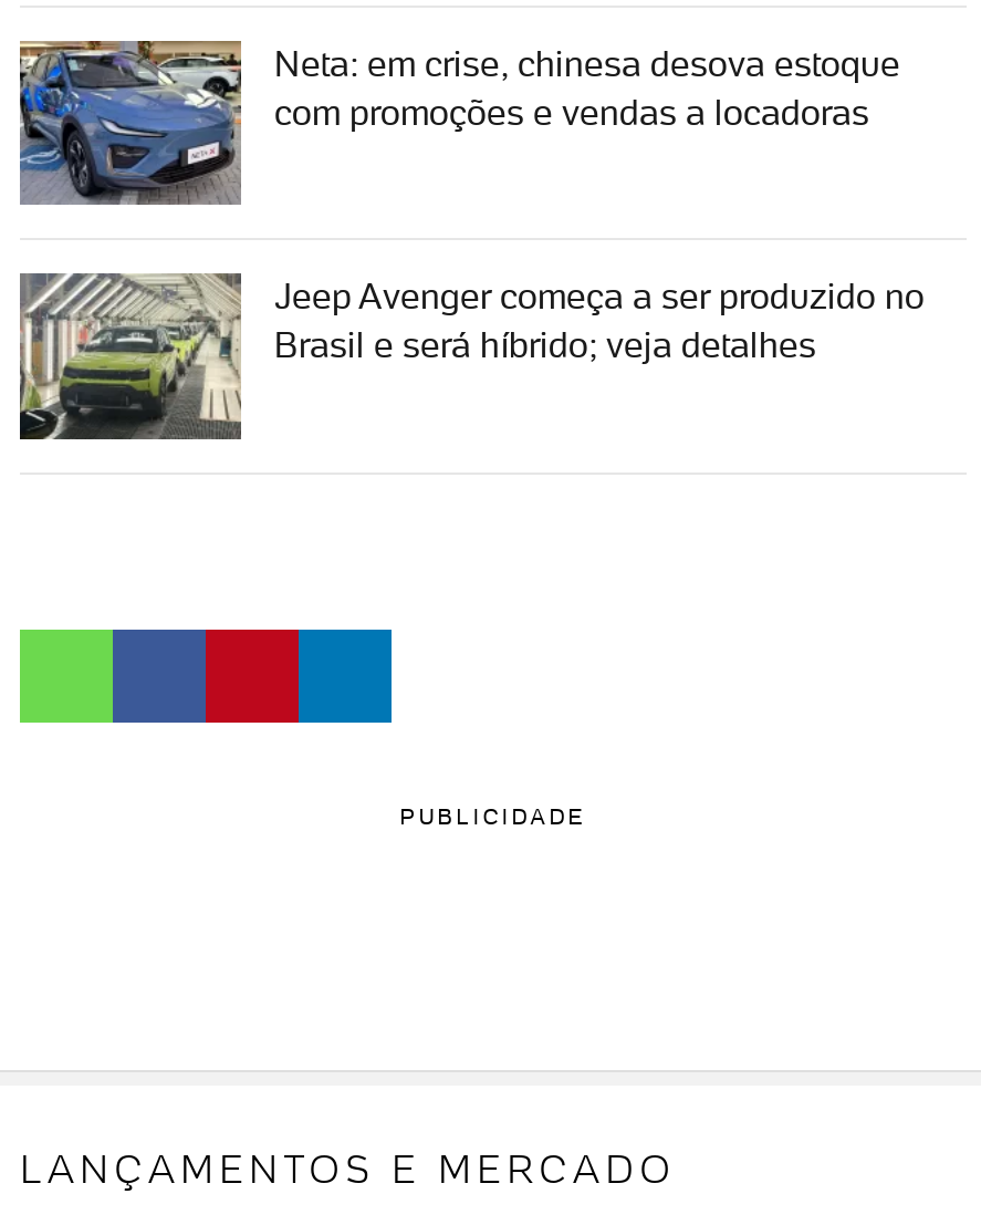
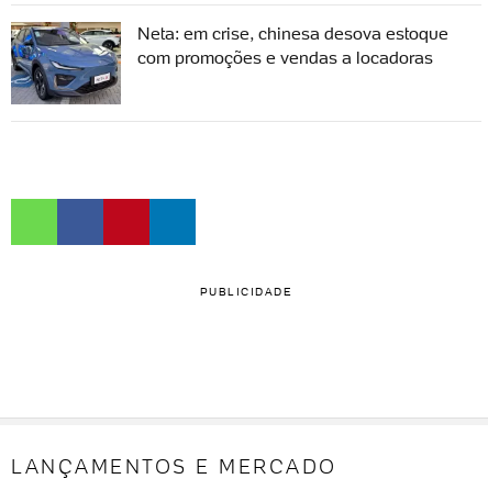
- [image]
- Jeep Avenger começa a ser produzido no
- Brasil e será híbrido; veja detalhes
